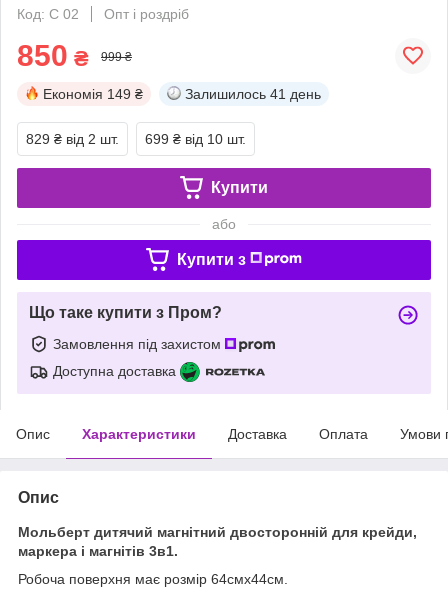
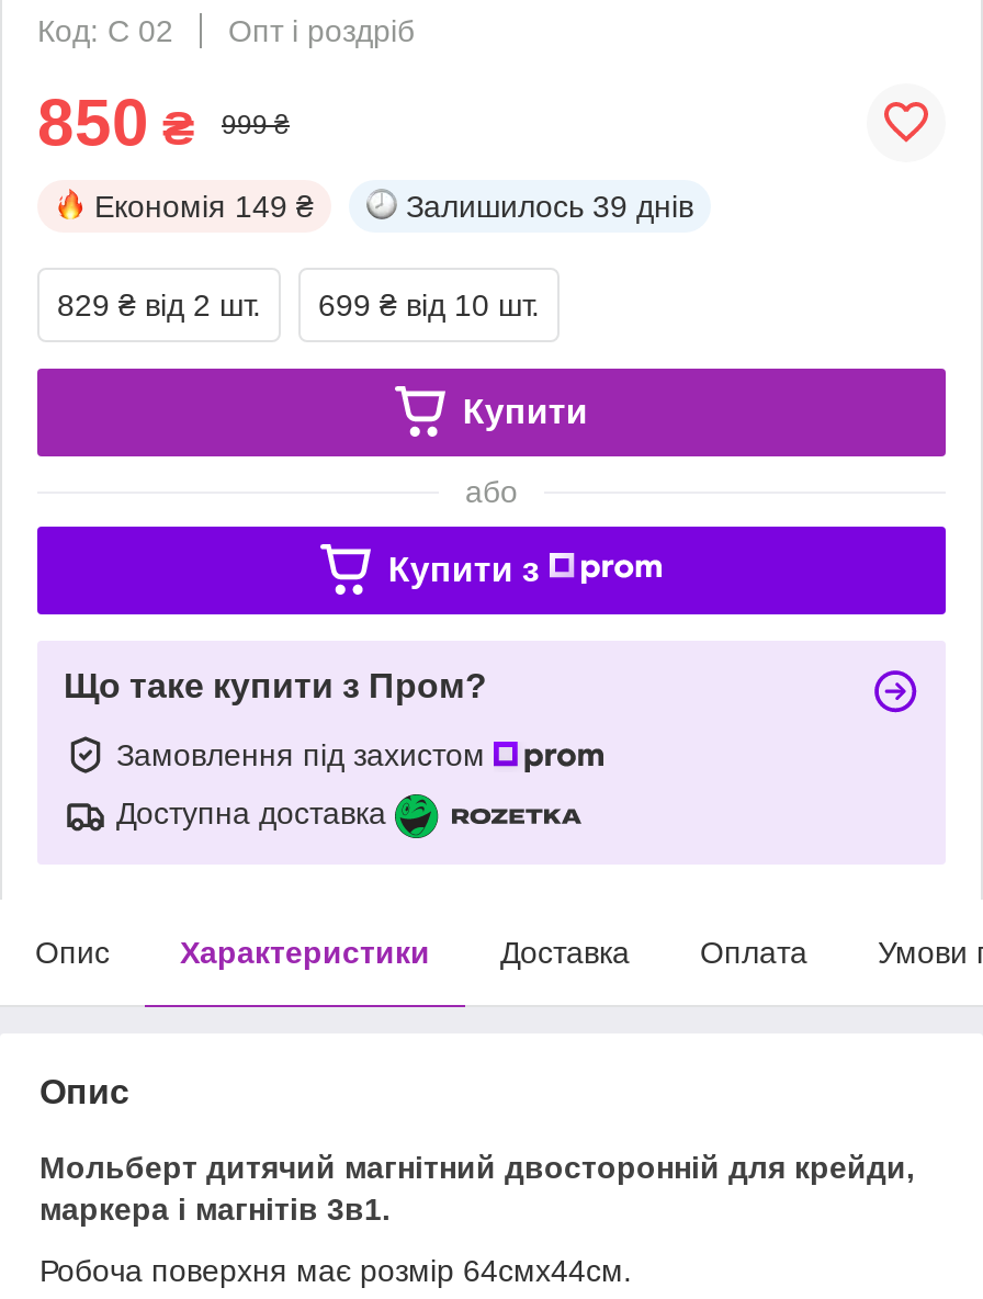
- Залишилось 41 день
+ Залишилось 39 днів
